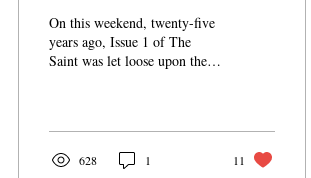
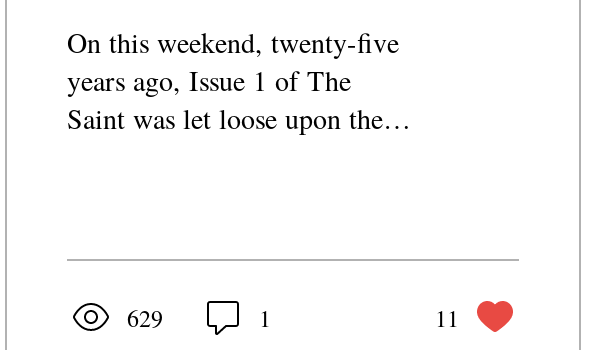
- 628
+ 629
